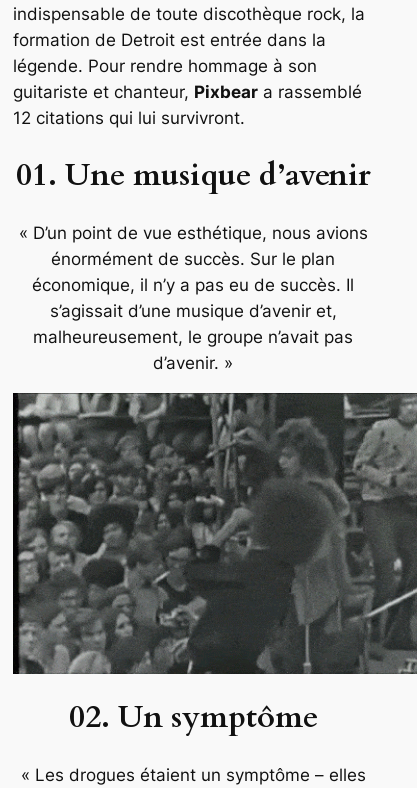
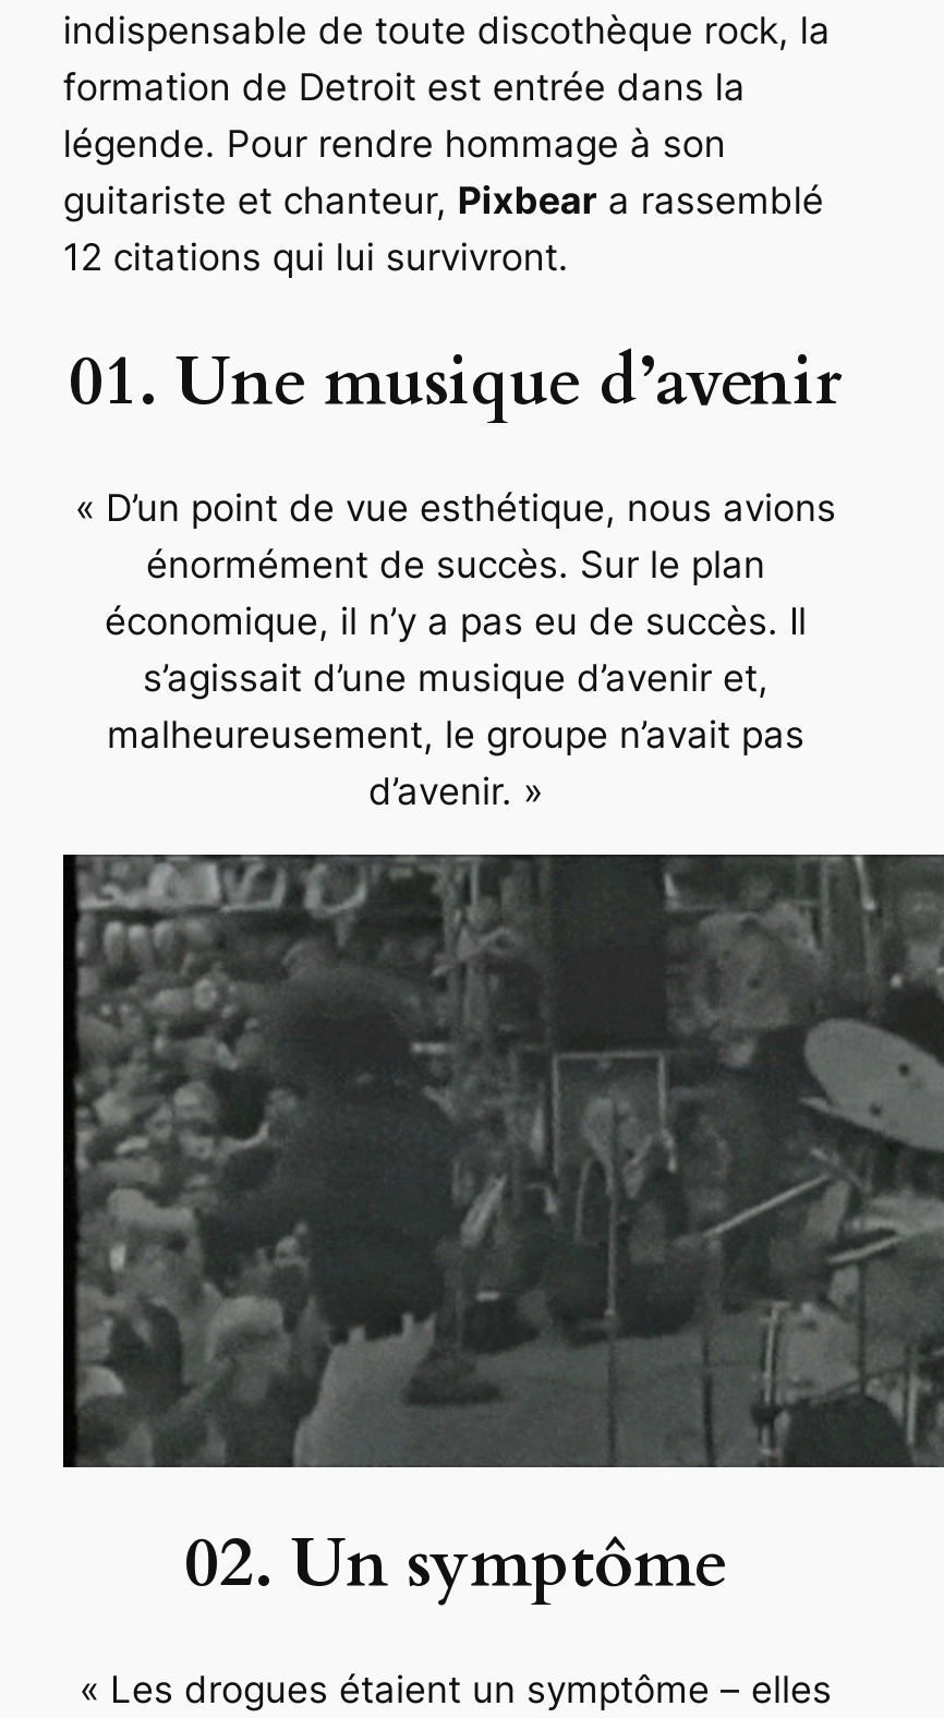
- [image]
+ [image]
